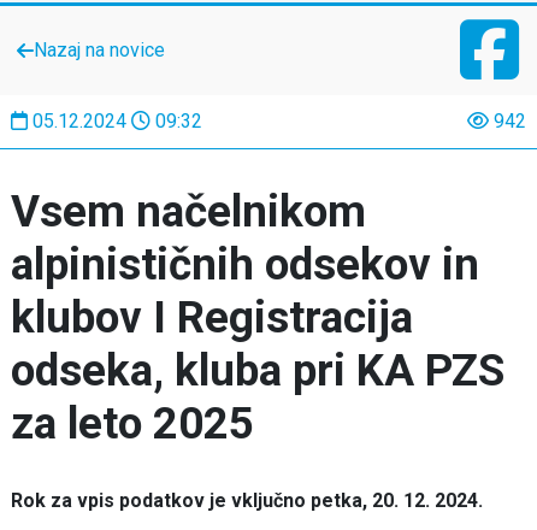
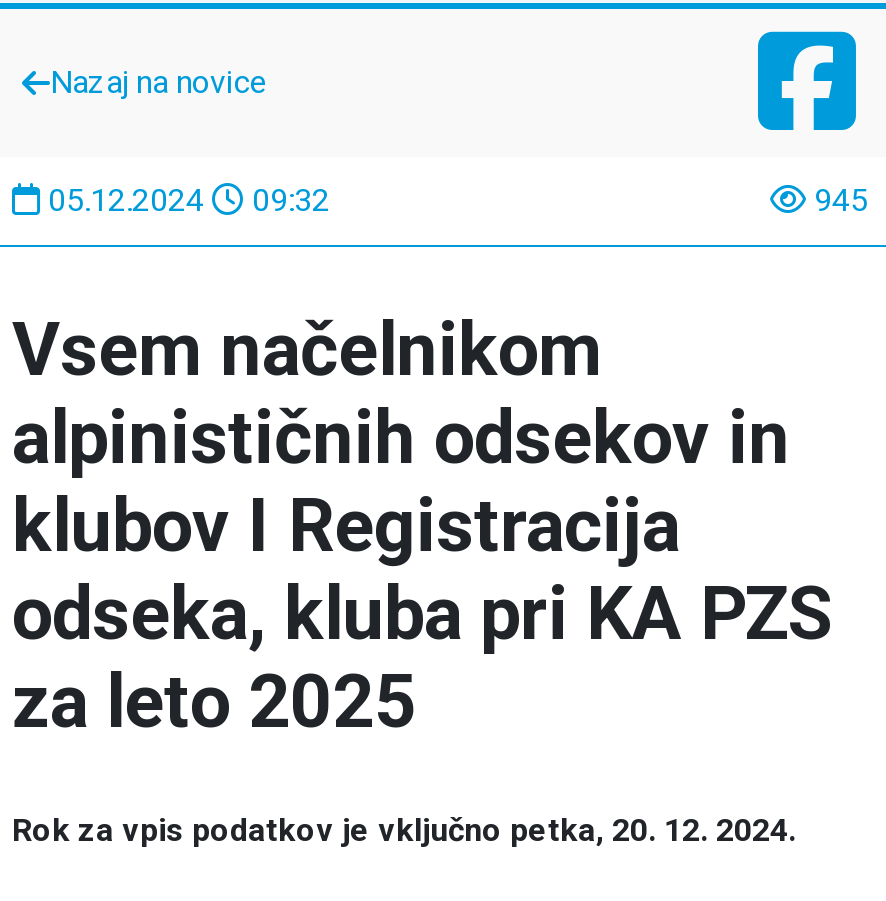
- 942
+ 945
